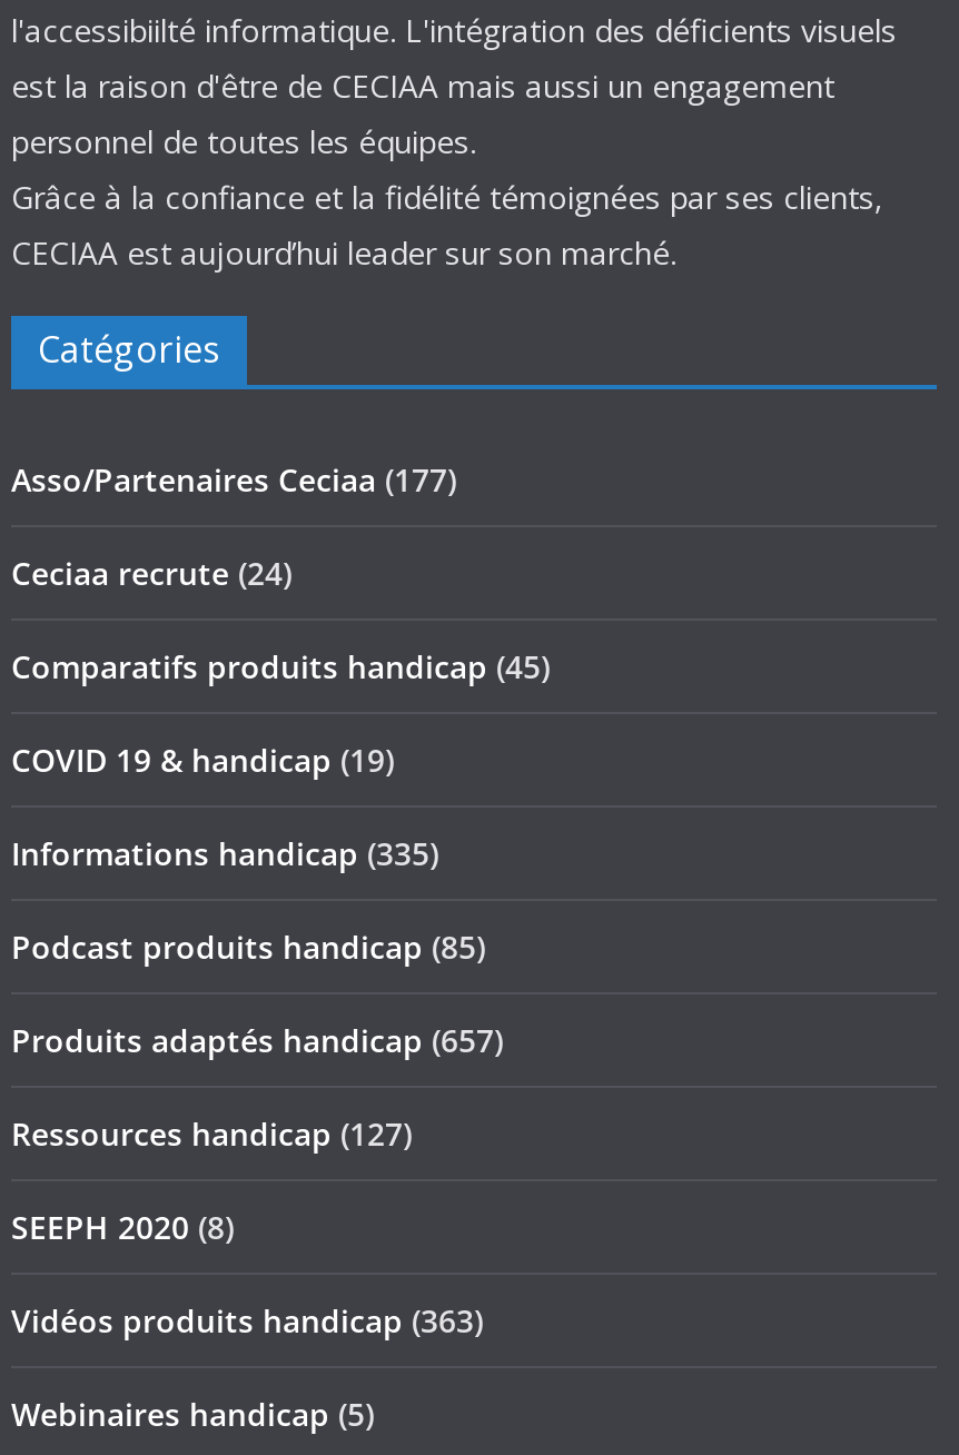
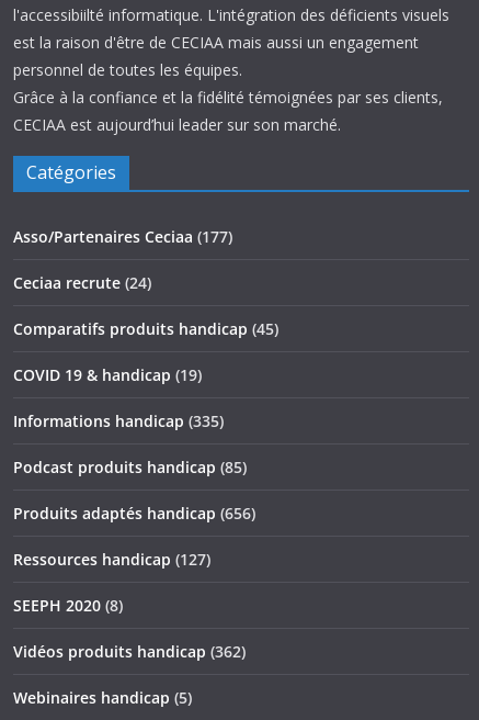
- Produits adaptés handicap (657)
+ Produits adaptés handicap (656)

- Vidéos produits handicap (363)
+ Vidéos produits handicap (362)
